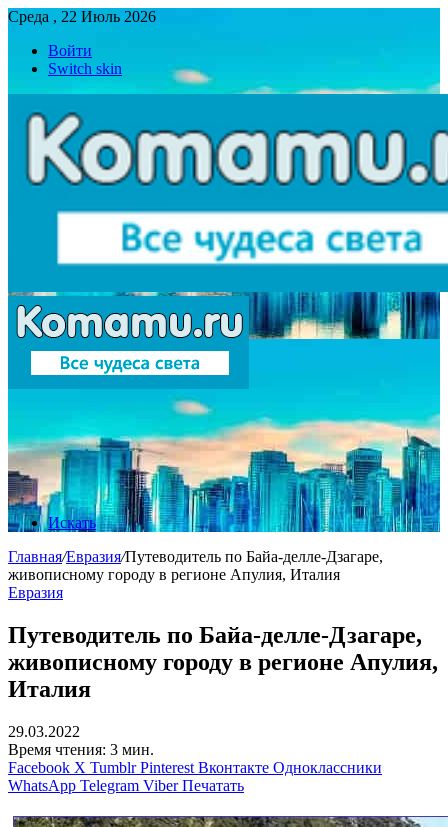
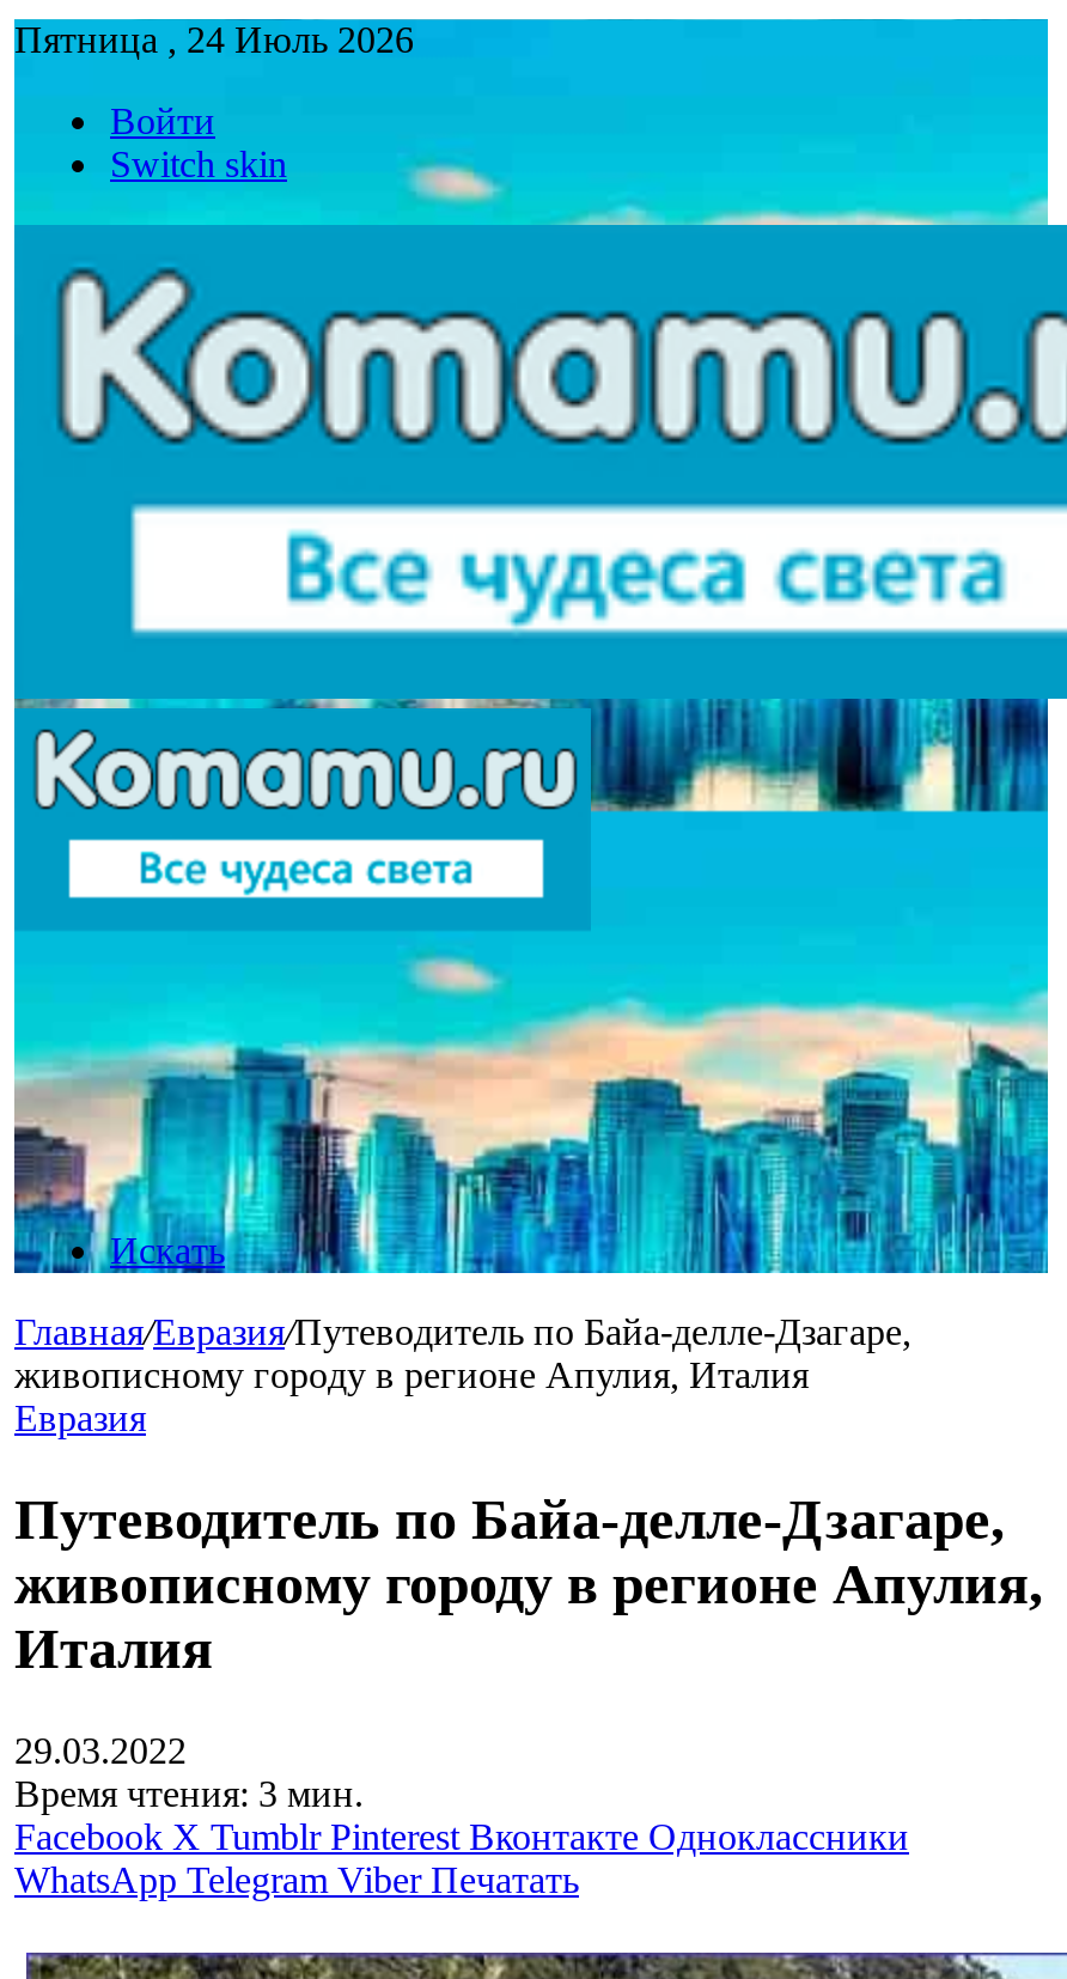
- Среда , 22 Июль 2026
+ Пятница , 24 Июль 2026
